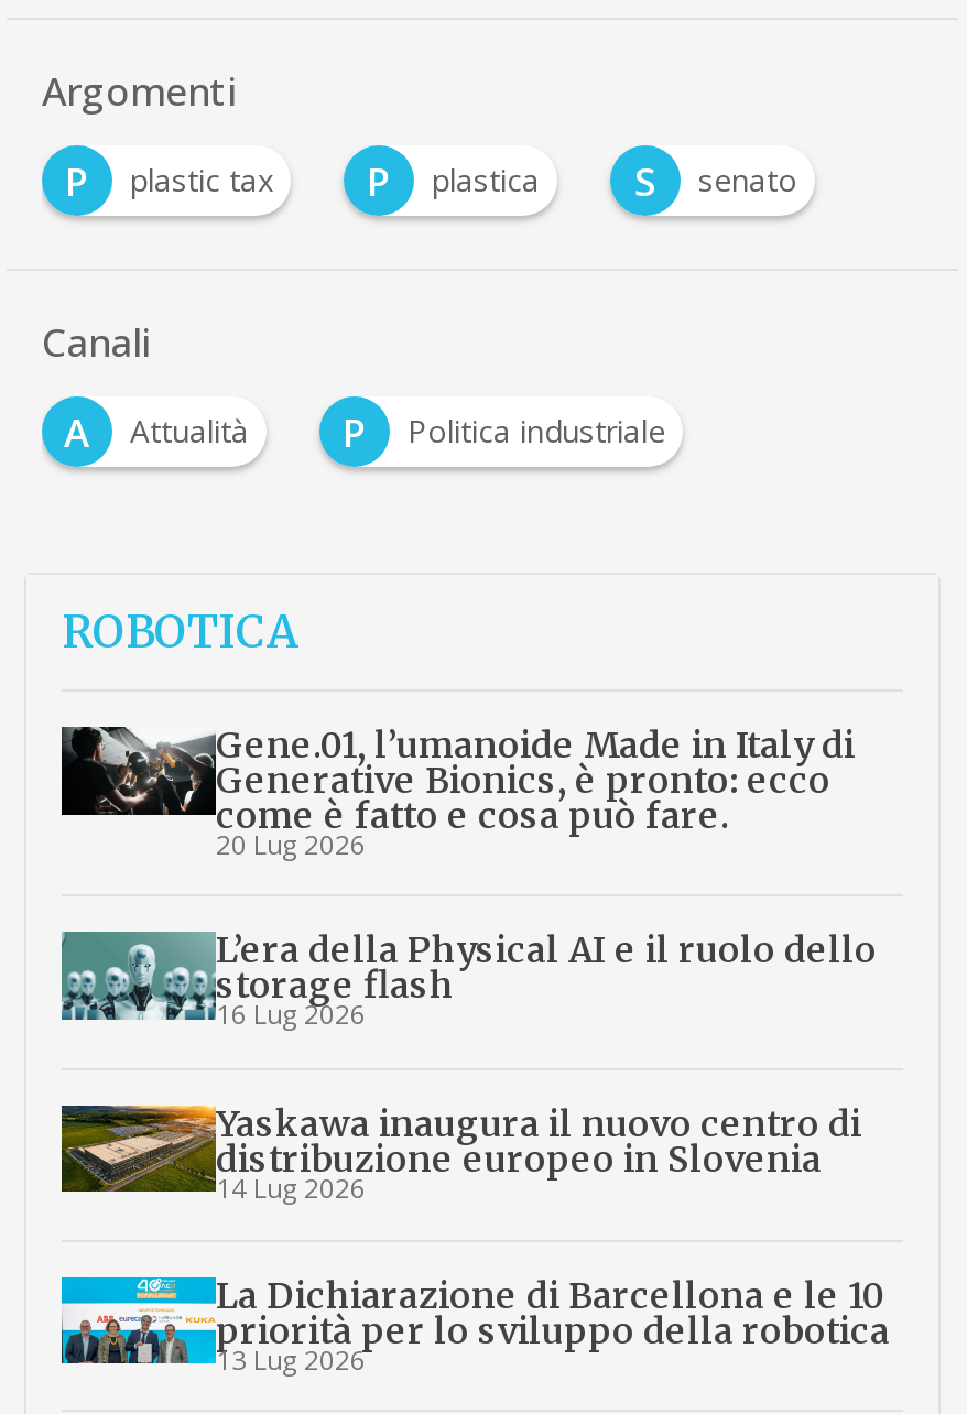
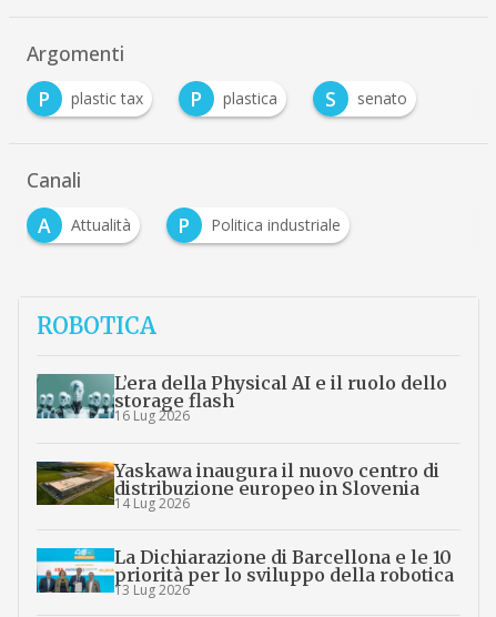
- [image]
- Gene.01, l’umanoide Made in Italy di
- Generative Bionics, è pronto: ecco
- come è fatto e cosa può fare.
- 20 Lug 2026
